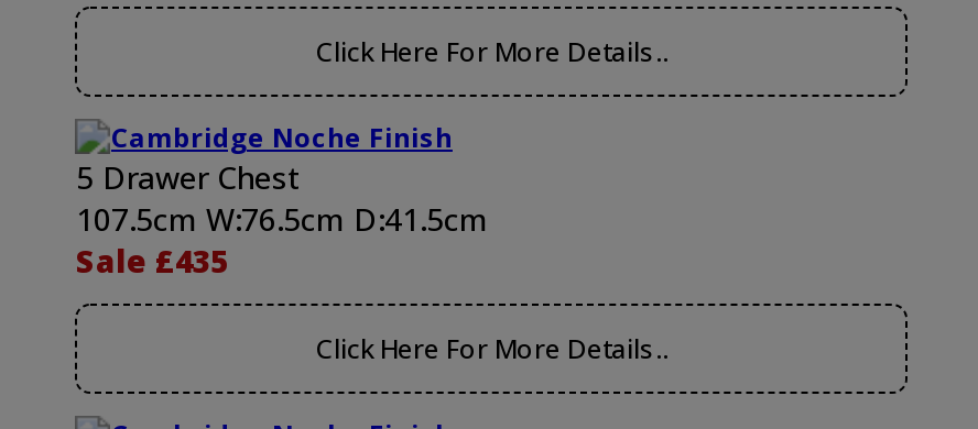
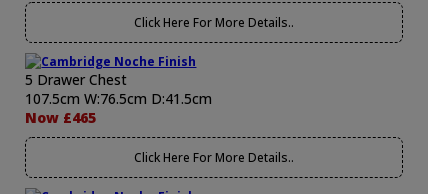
- Sale £435
+ Now £465
